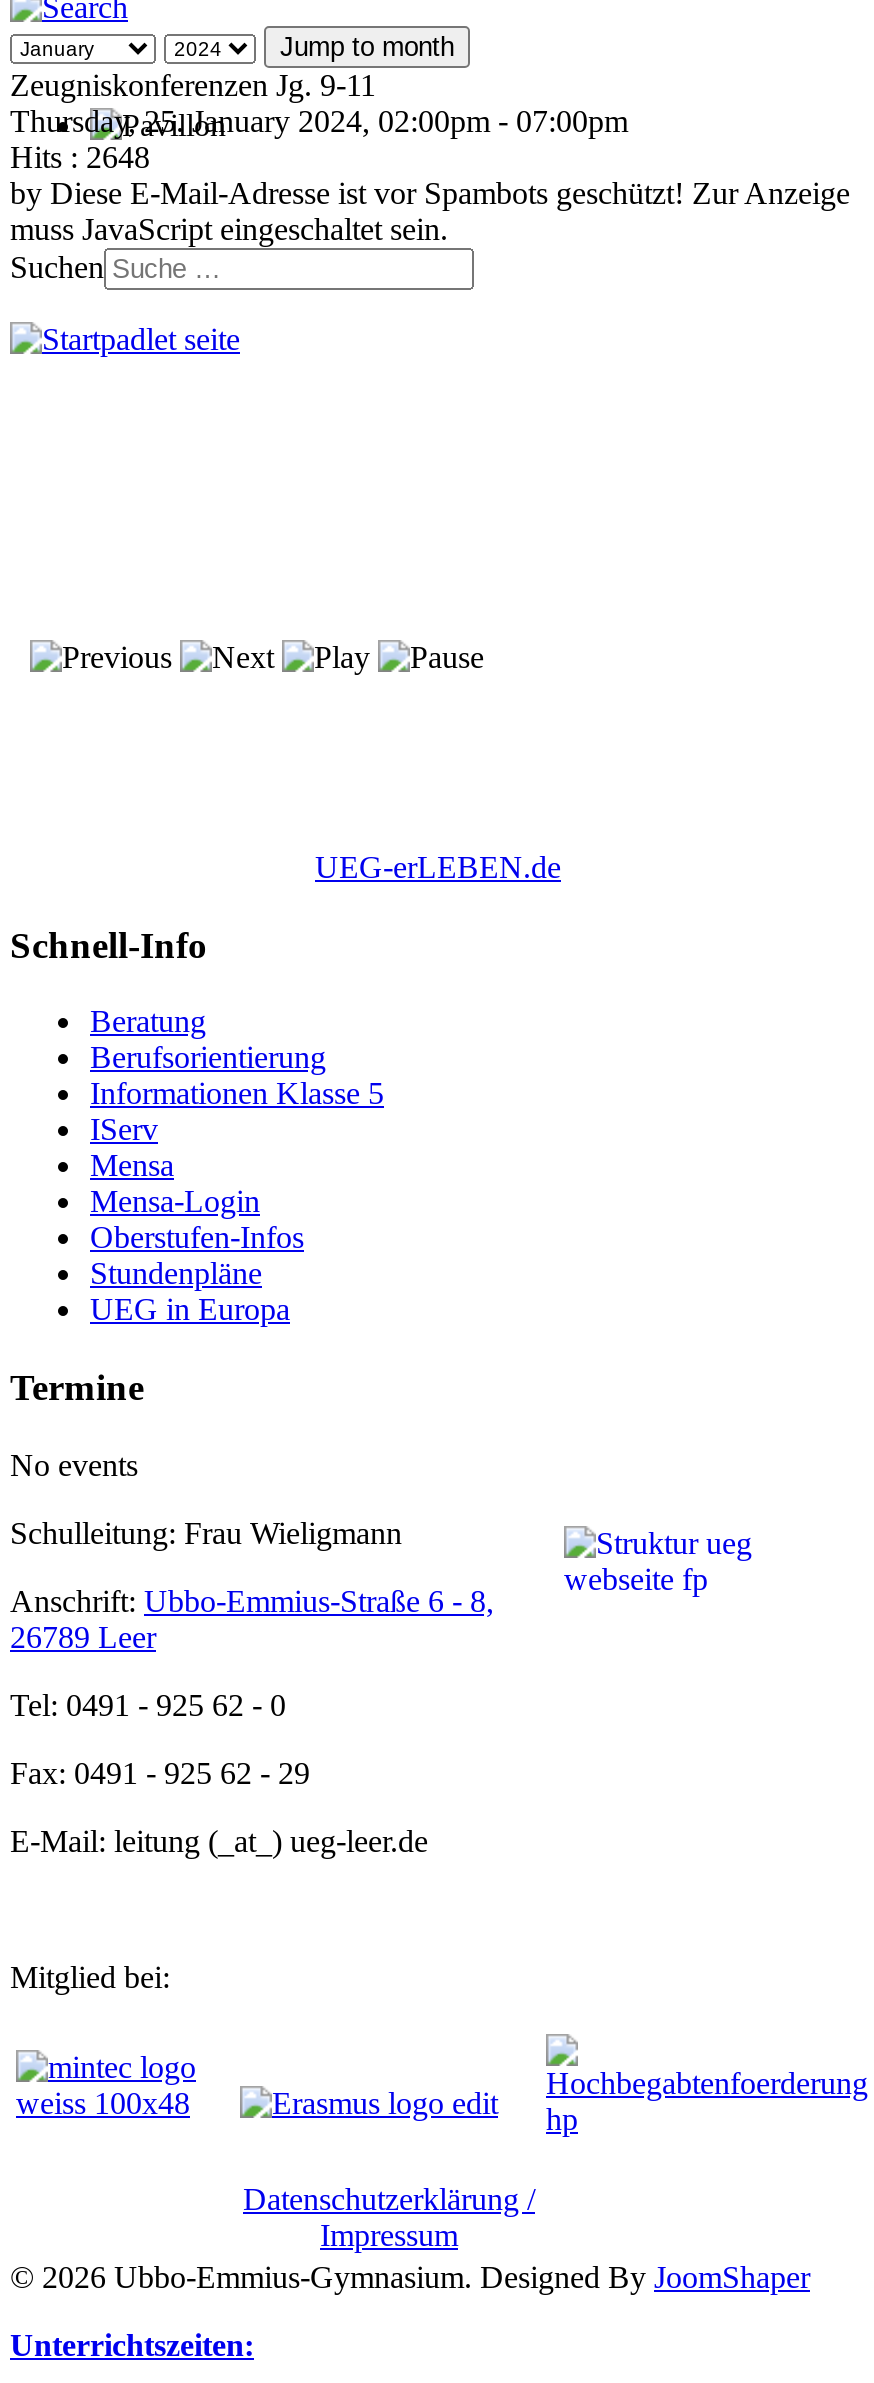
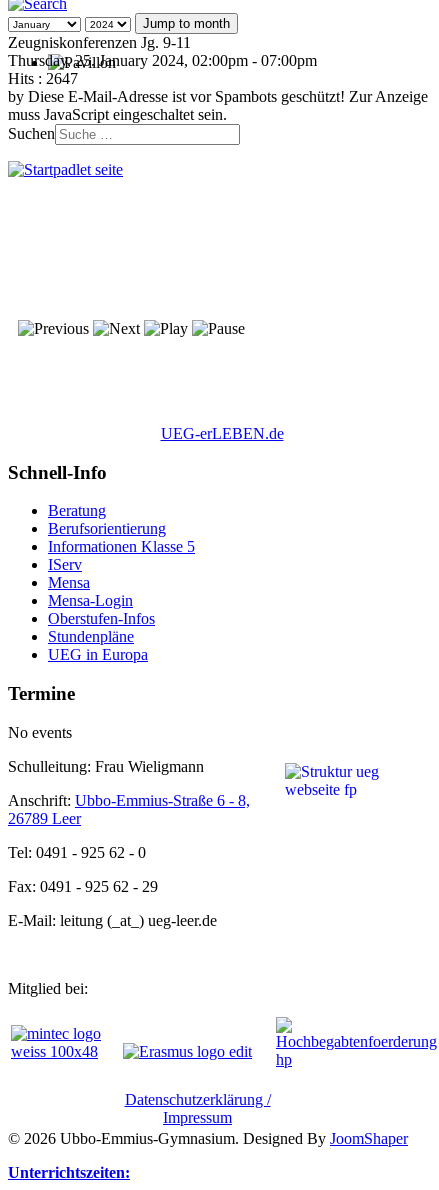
- Hits: 2648
+ Hits: 2647
